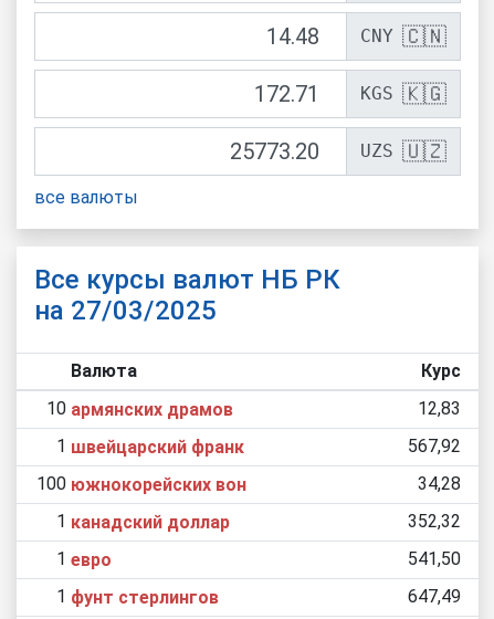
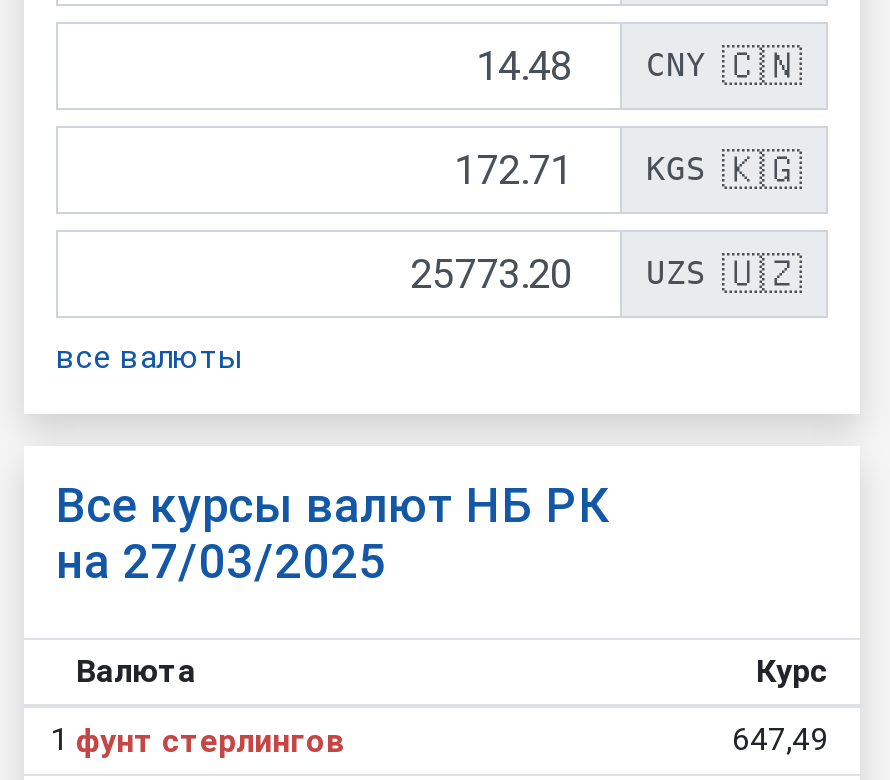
- 10 армянских драмов
- 12,83
- 1 швейцарский франк
- 567,92
- 100 южнокорейских вон
- 34,28
- 1 канадский доллар
- 352,32
- 1 евро
- 541,50
